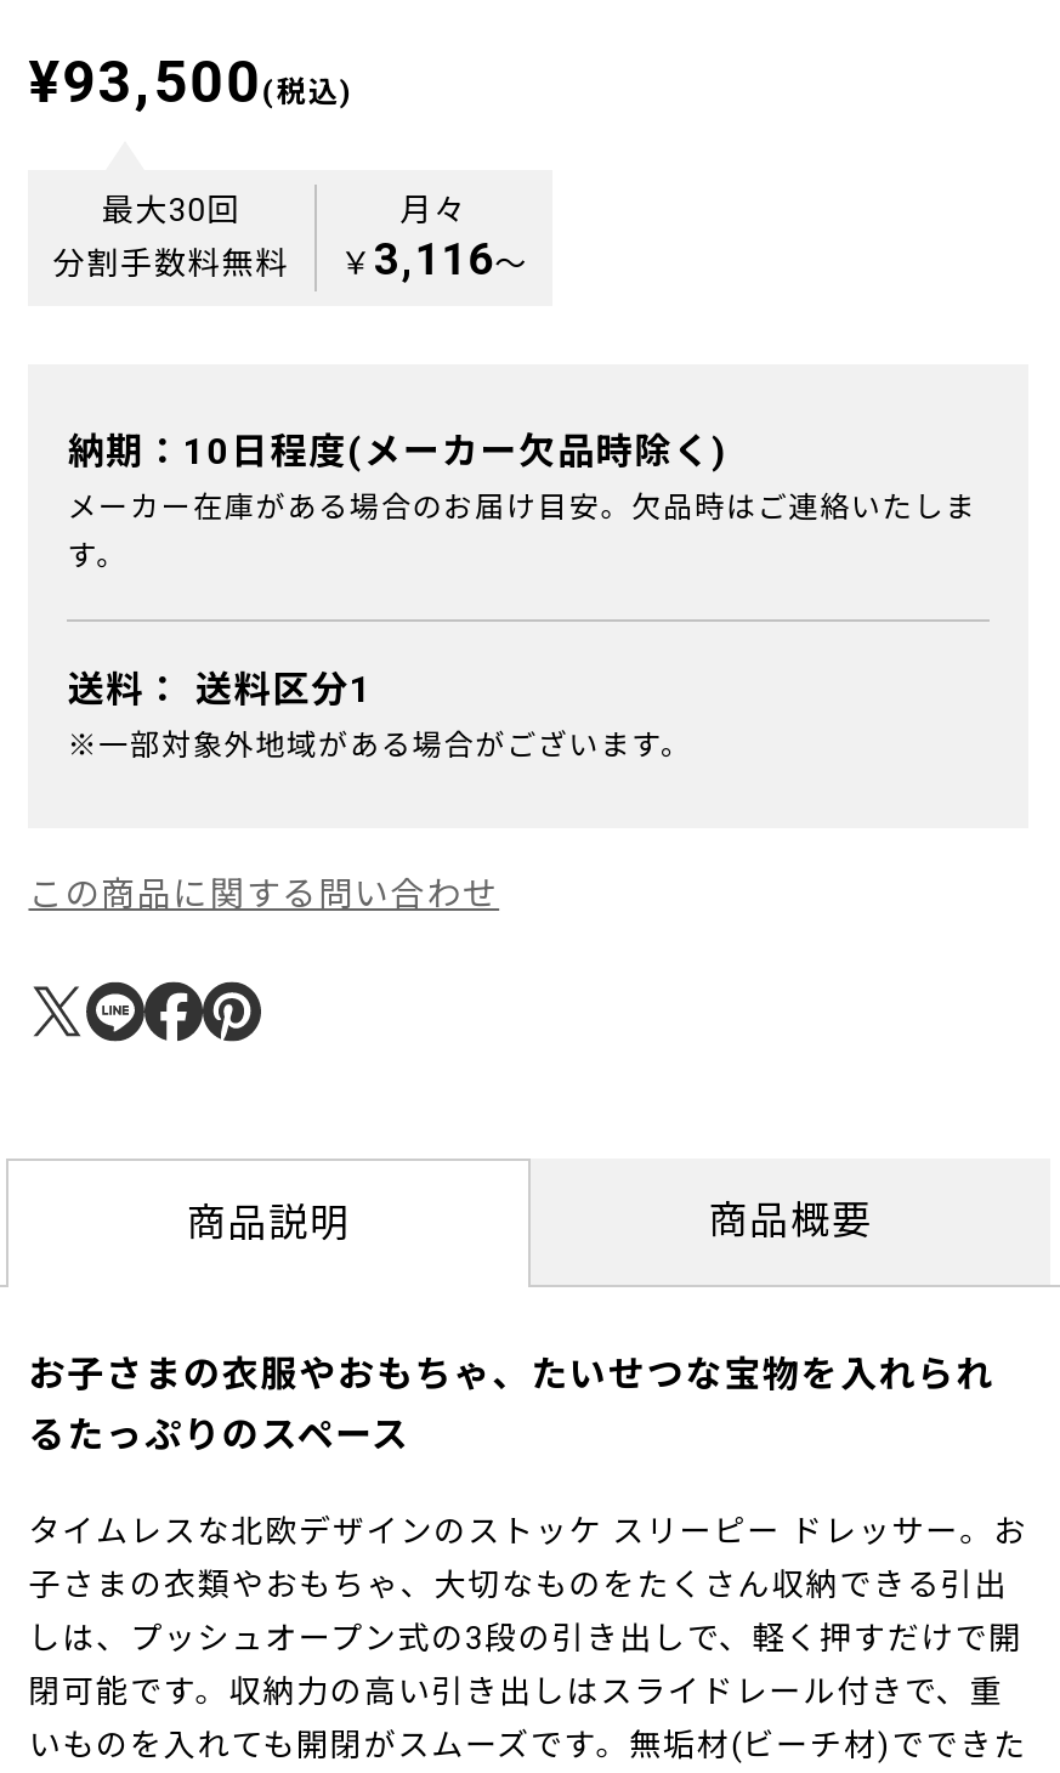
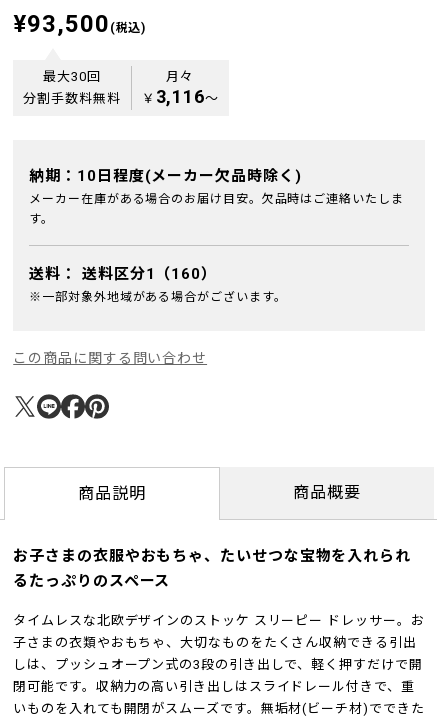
- 送料：送料区分1
+ 送料：送料区分1（160）
